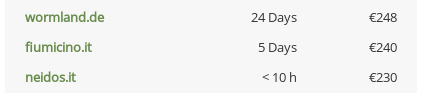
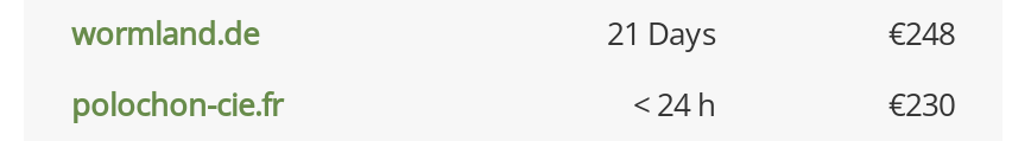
- 24 Days
+ 21 Days

- fiumicino.it
- 5 Days
- €240
- neidos.it
- < 10 h
+ polochon-cie.fr
+ < 24 h
